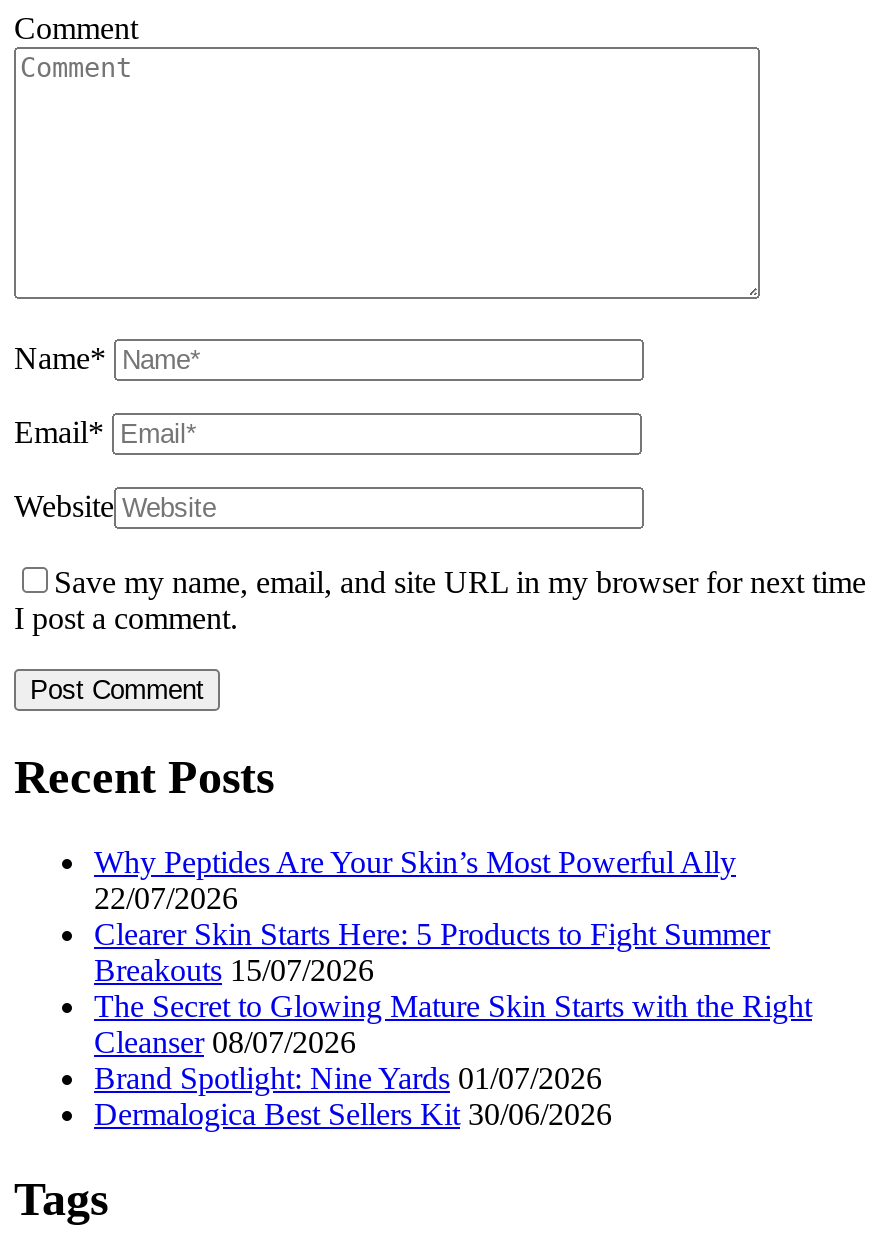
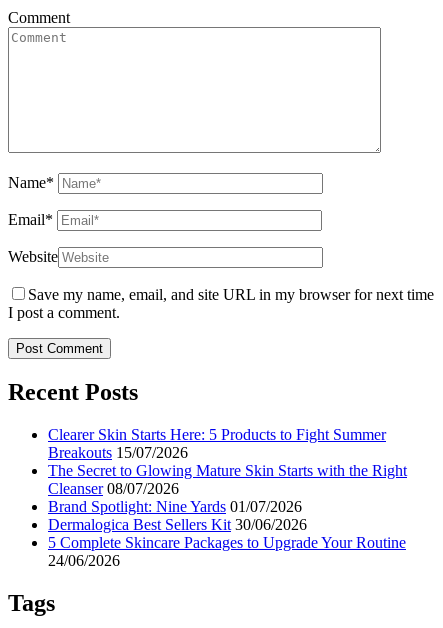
- Why Peptides Are Your Skin’s Most Powerful Ally
- 22/07/2026

moved up: Clearer Skin Starts Here: 5 Products to Fight Summer | Breakouts 15/07/2026 | The Secret to Glowing Mature Skin Starts with the Right | Cleanser 08/07/2026 | Brand Spotlight: Nine Yards 01/07/2026 | Dermalogica Best Sellers Kit 30/06/2026

+ 5 Complete Skincare Packages to Upgrade Your Routine
+ 24/06/2026
